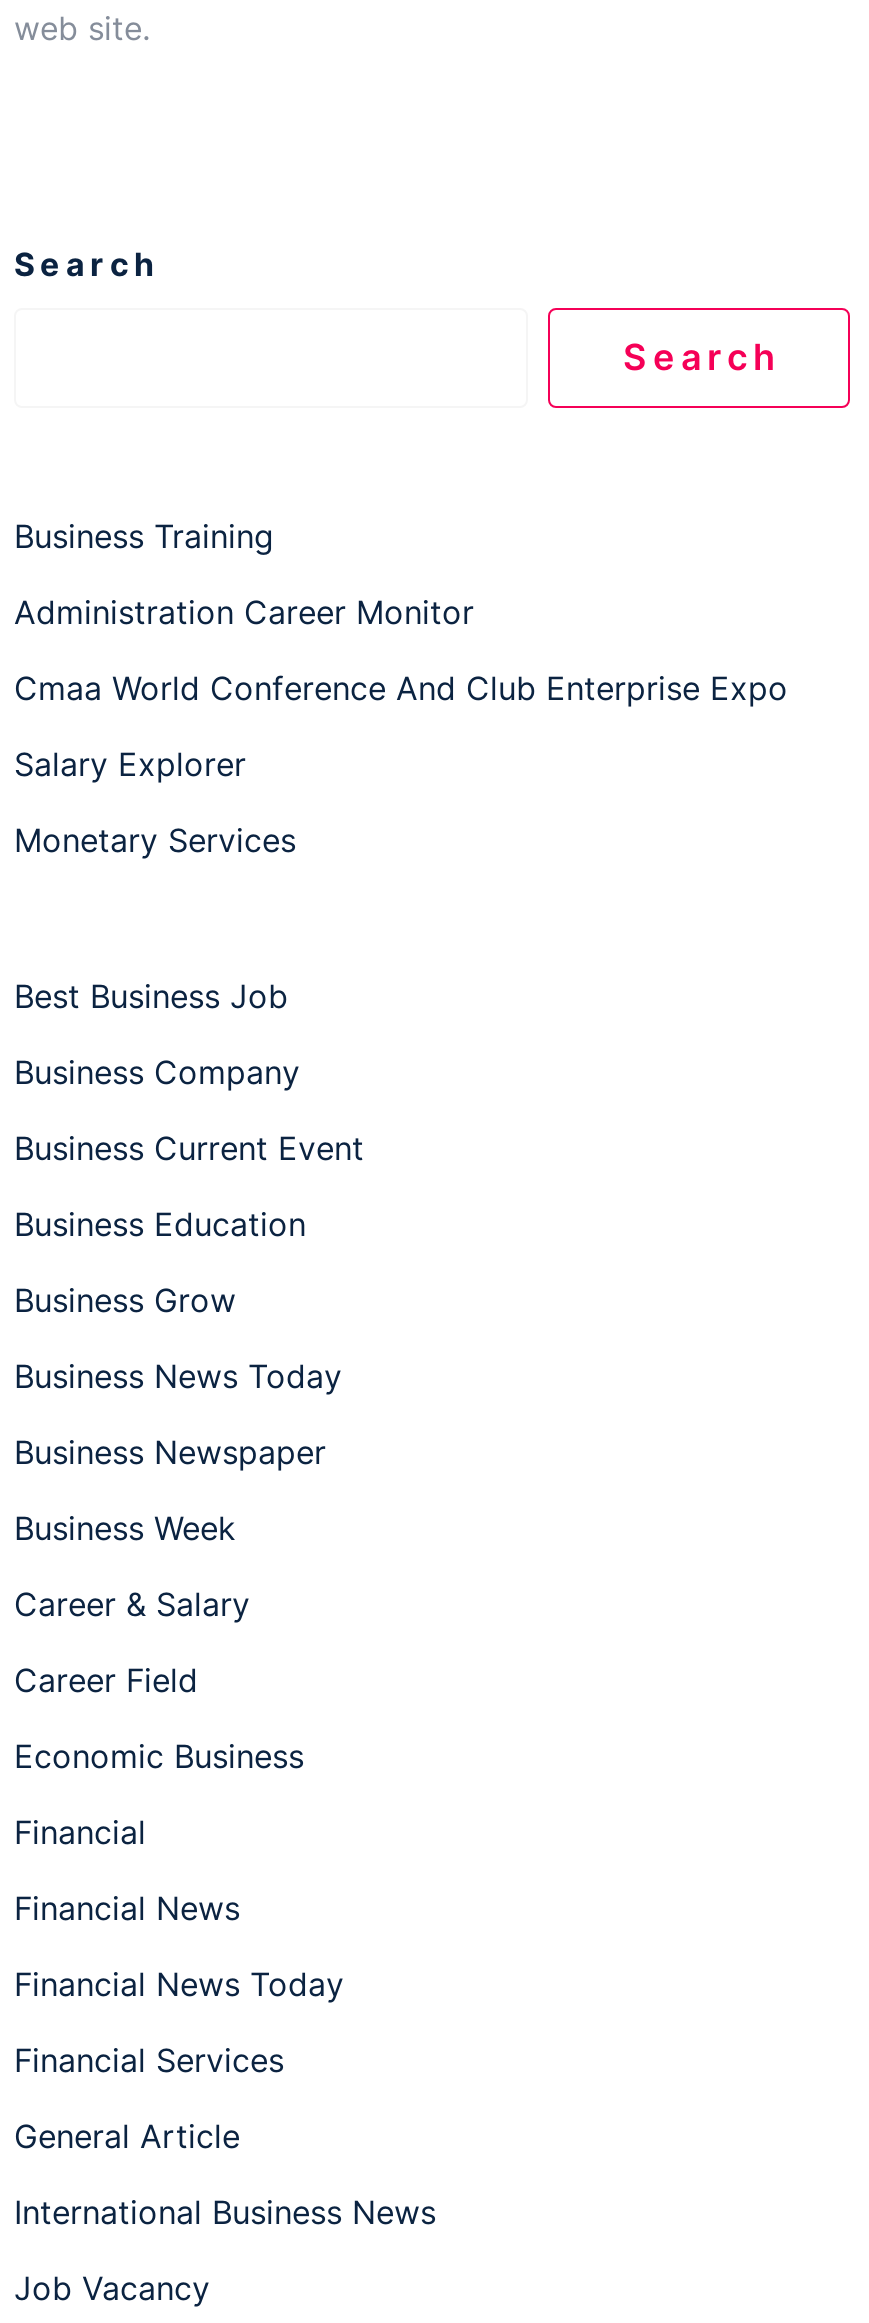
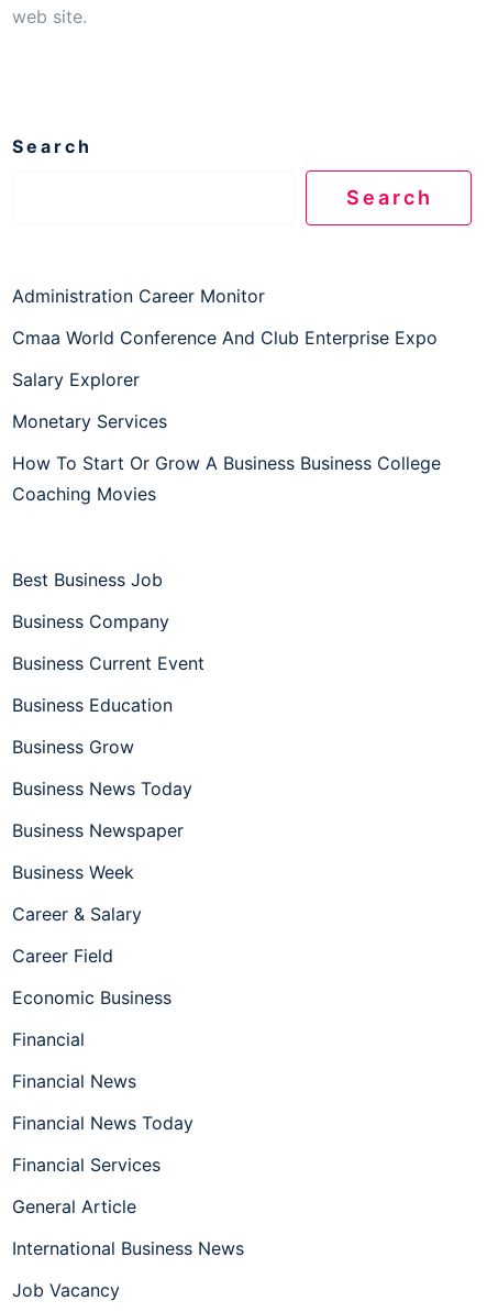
- Business Training

moved up: Administration Career Monitor | Cmaa World Conference And Club Enterprise Expo | Salary Explorer | Monetary Services

+ How To Start Or Grow A Business Business College
+ Coaching Movies
